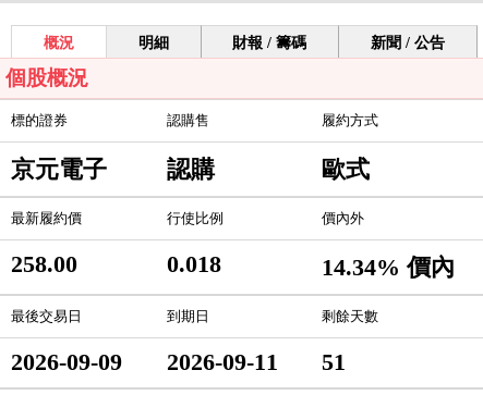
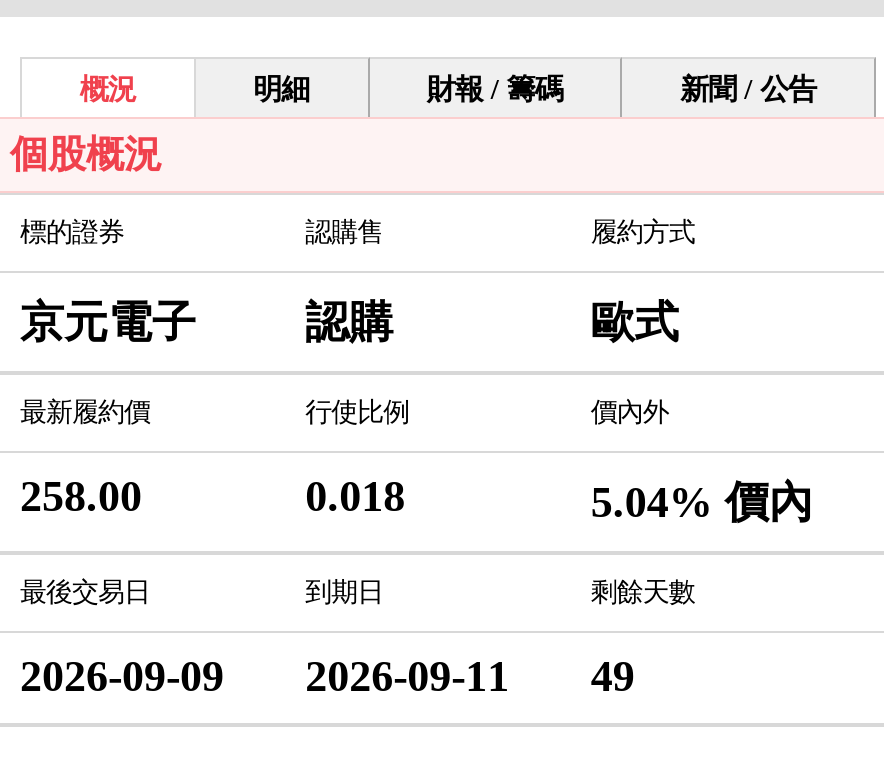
- 14.34% 價內
+ 5.04% 價內

- 2026-09-09 2026-09-11 51
+ 2026-09-09 2026-09-11 49
